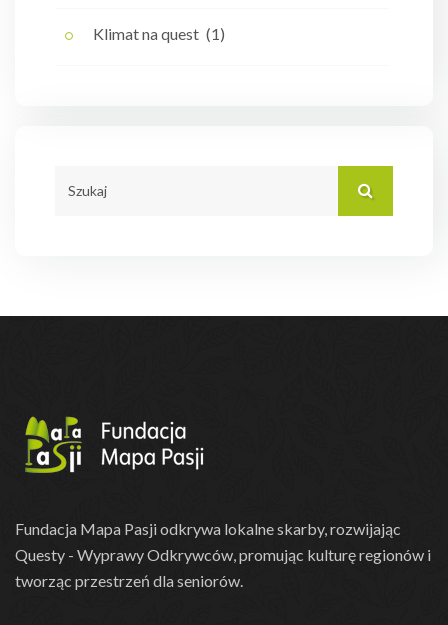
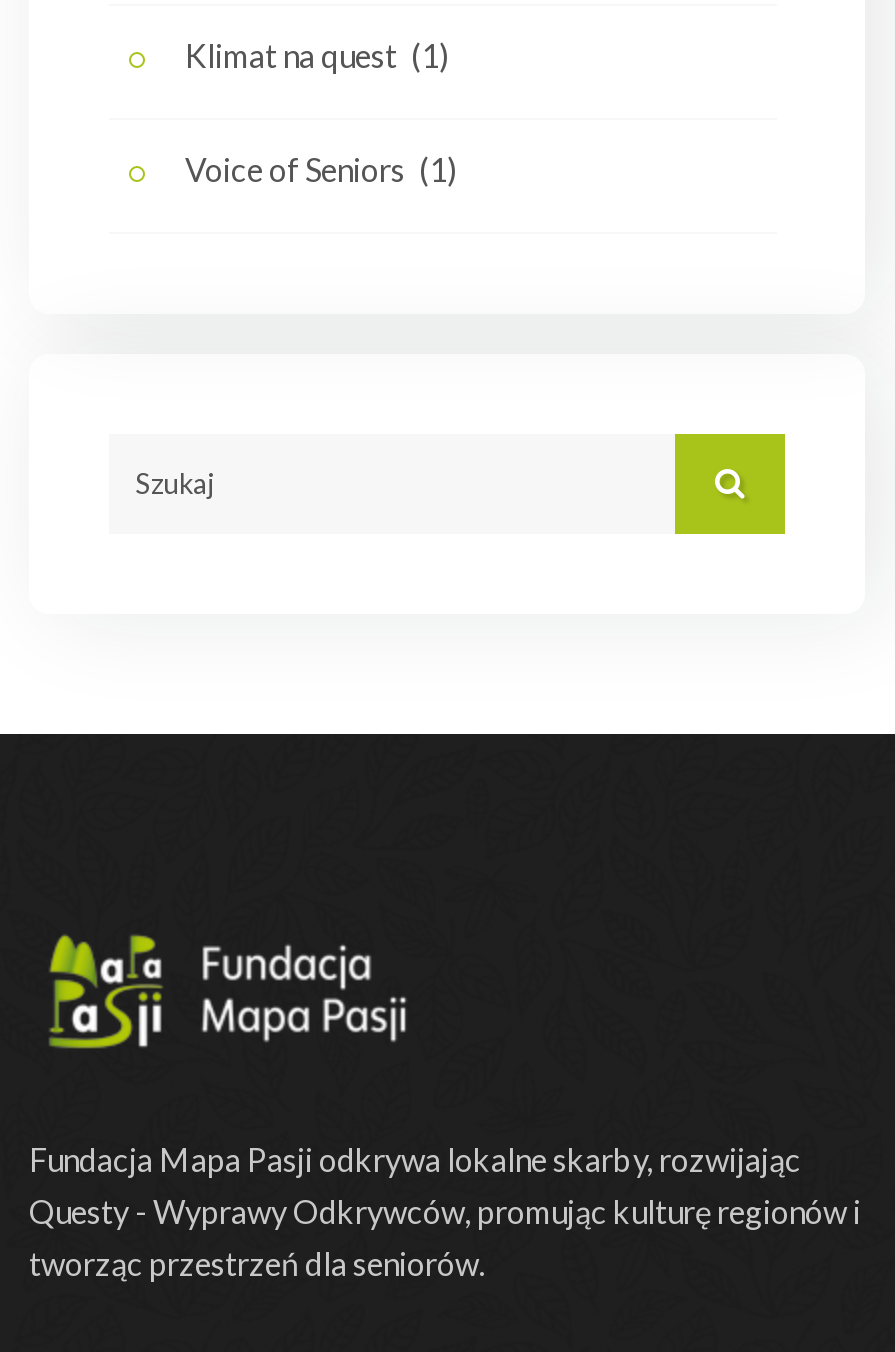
+ Voice of Seniors (1)
